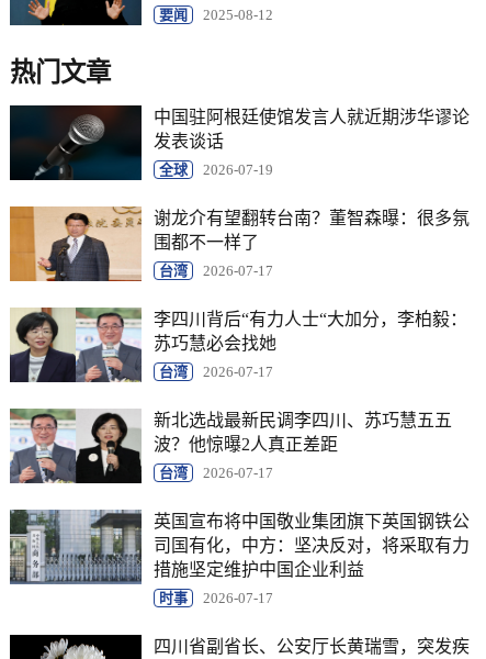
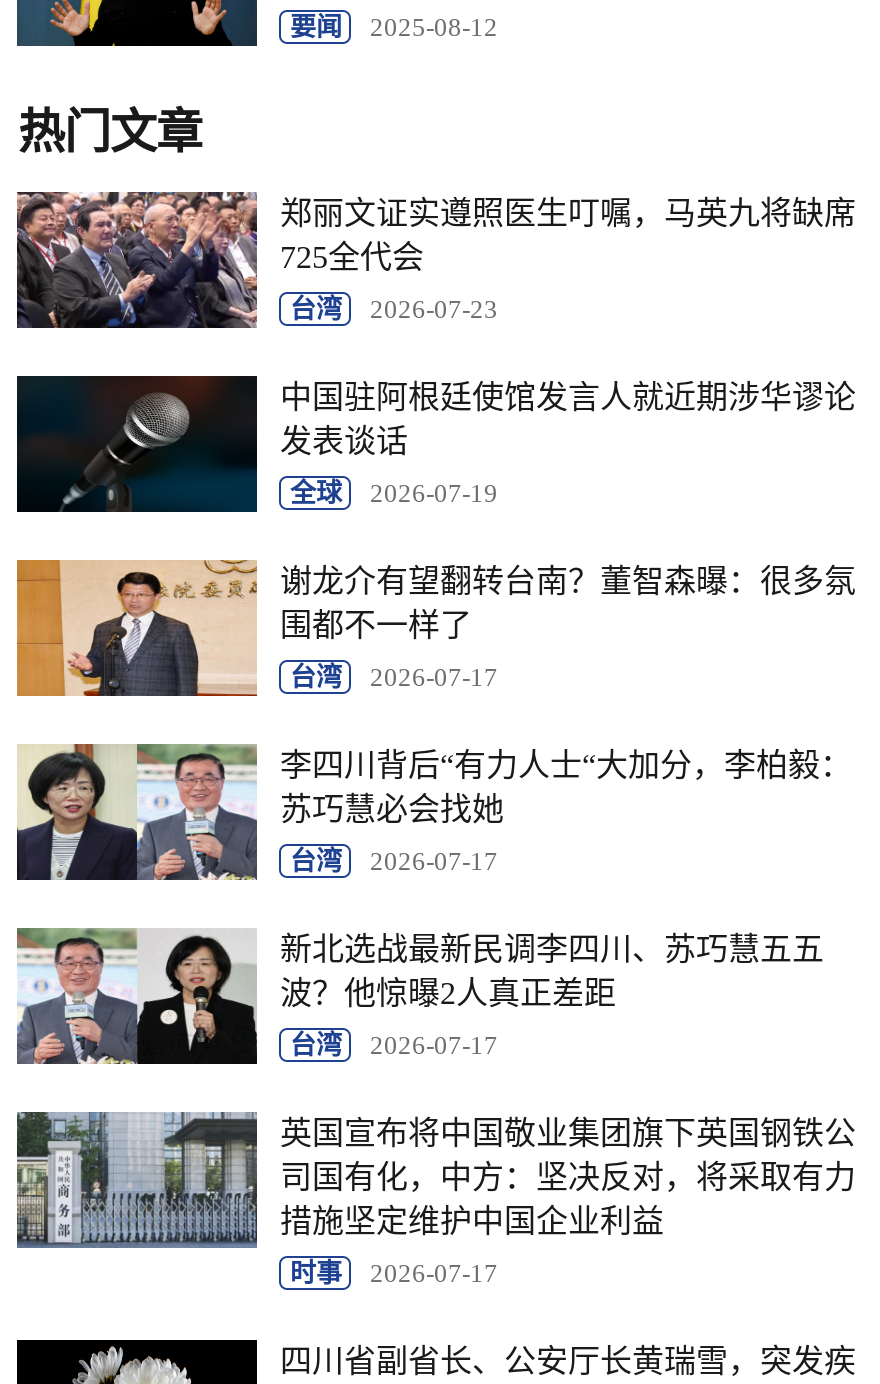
+ [image]
+ 郑丽文证实遵照医生叮嘱，马英九将缺席
+ 725全代会
+ 台湾
+ 2026-07-23
